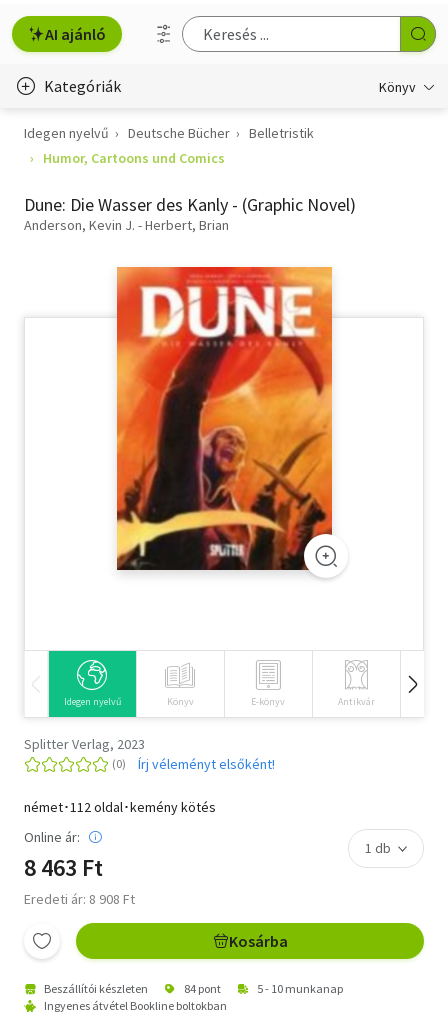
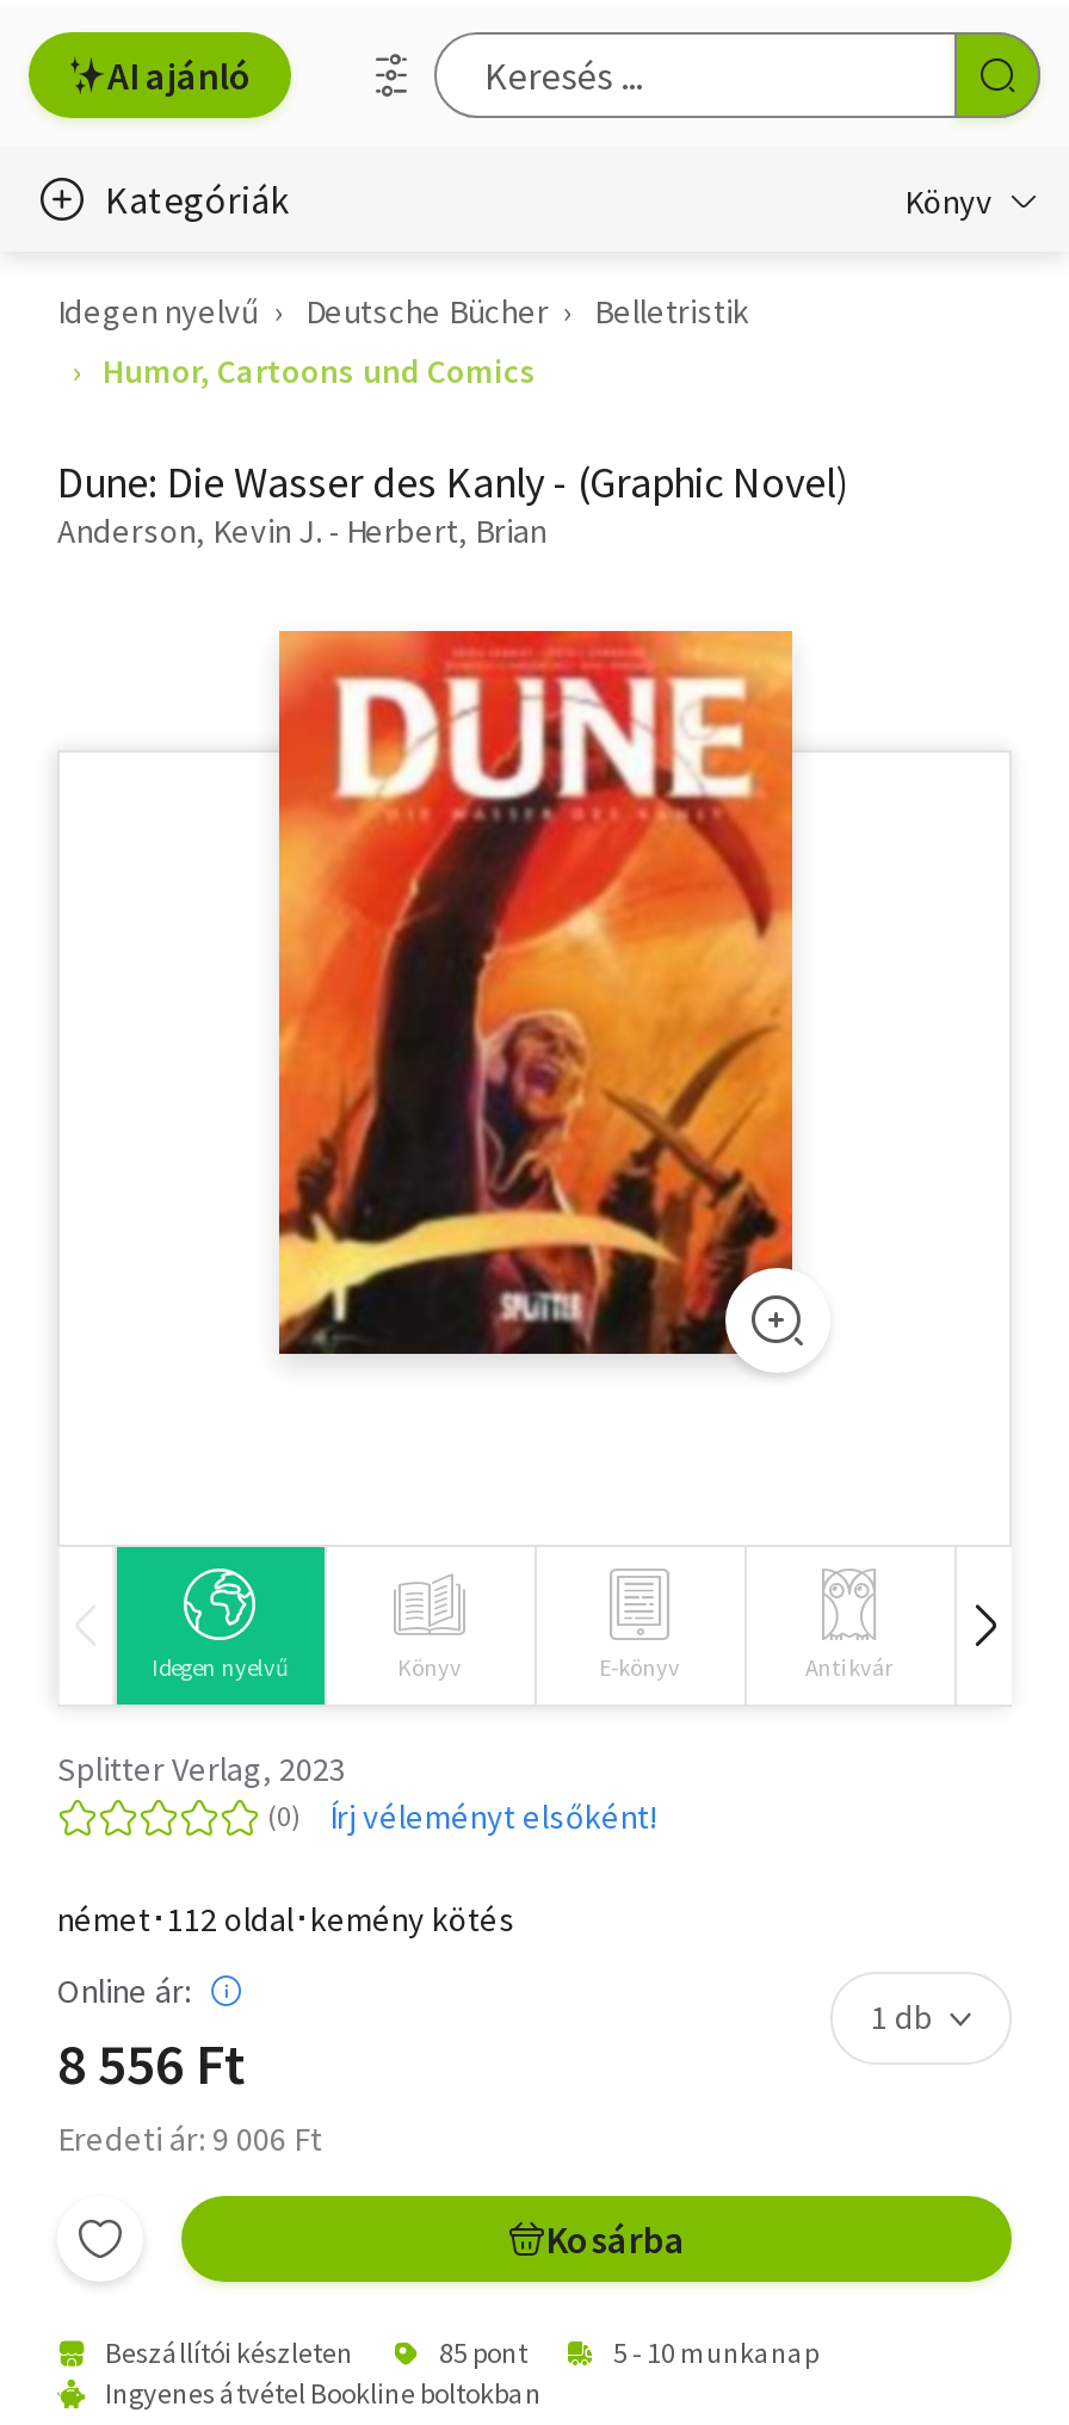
- 8 463 Ft
+ 8 556 Ft

- Eredeti ár: 8 908 Ft
+ Eredeti ár: 9 006 Ft

- 84 pont
+ 85 pont
